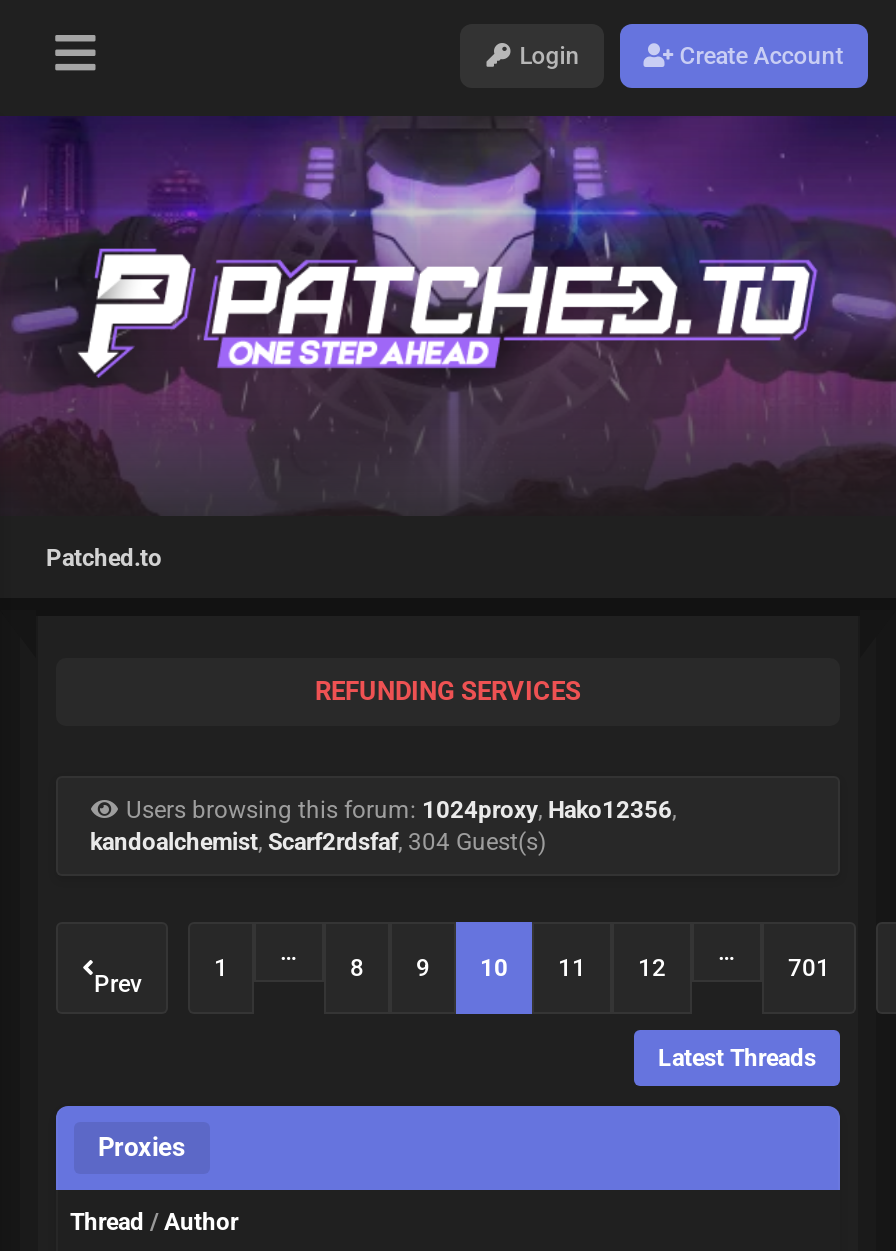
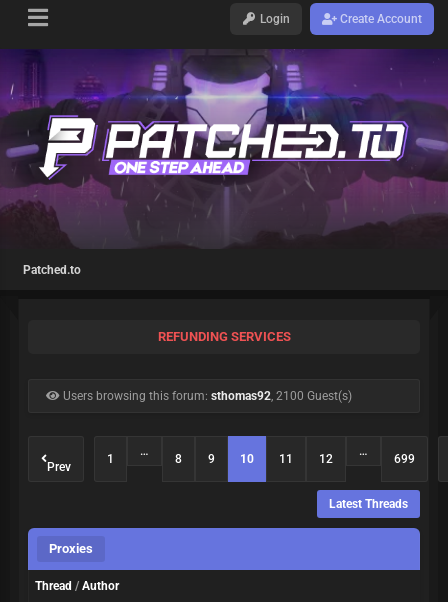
- Users browsing this forum: 1024proxy, Hako12356
- kandoalchemist, Scarf2rdsfaf, 304 Guest(s)
+ Users browsing this forum: sthomas92, 2100 Guest(s)

- 701
+ 699
